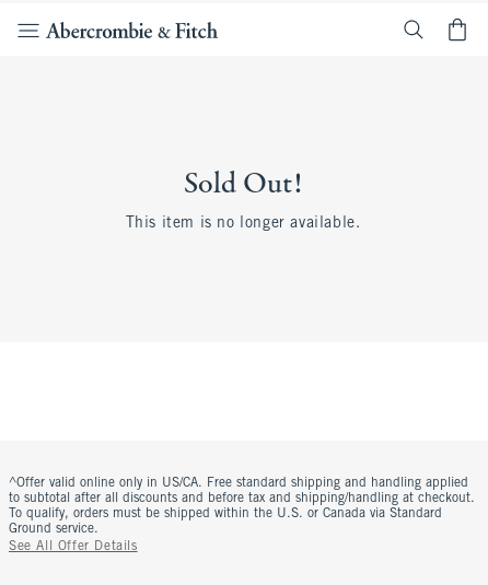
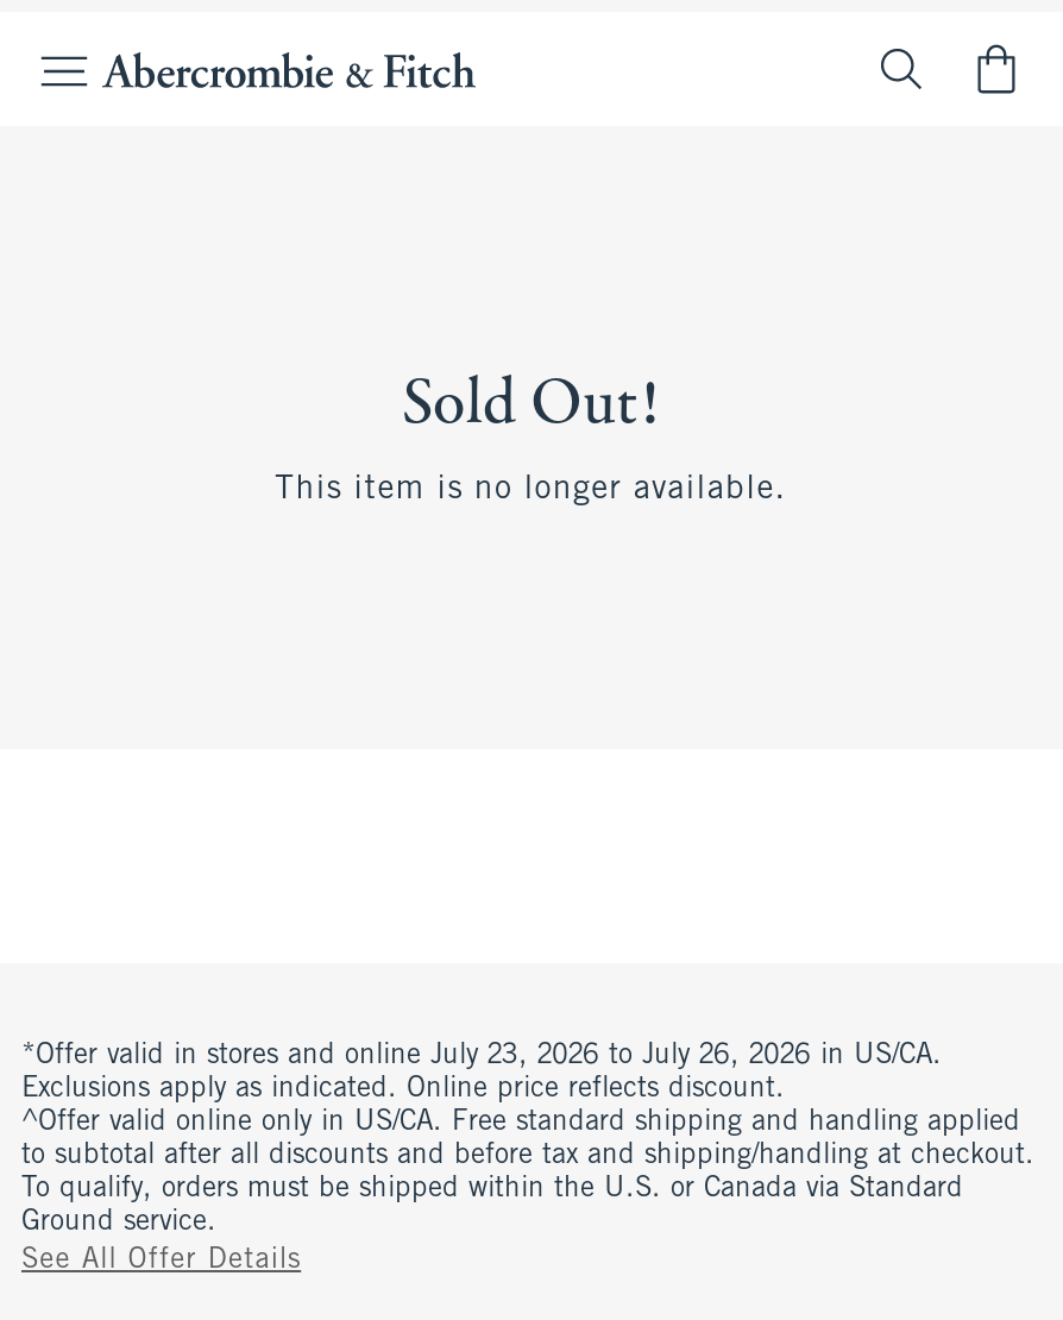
+ *Offer valid in stores and online July 23, 2026 to July 26, 2026 in US/CA.
+ Exclusions apply as indicated. Online price reflects discount.
